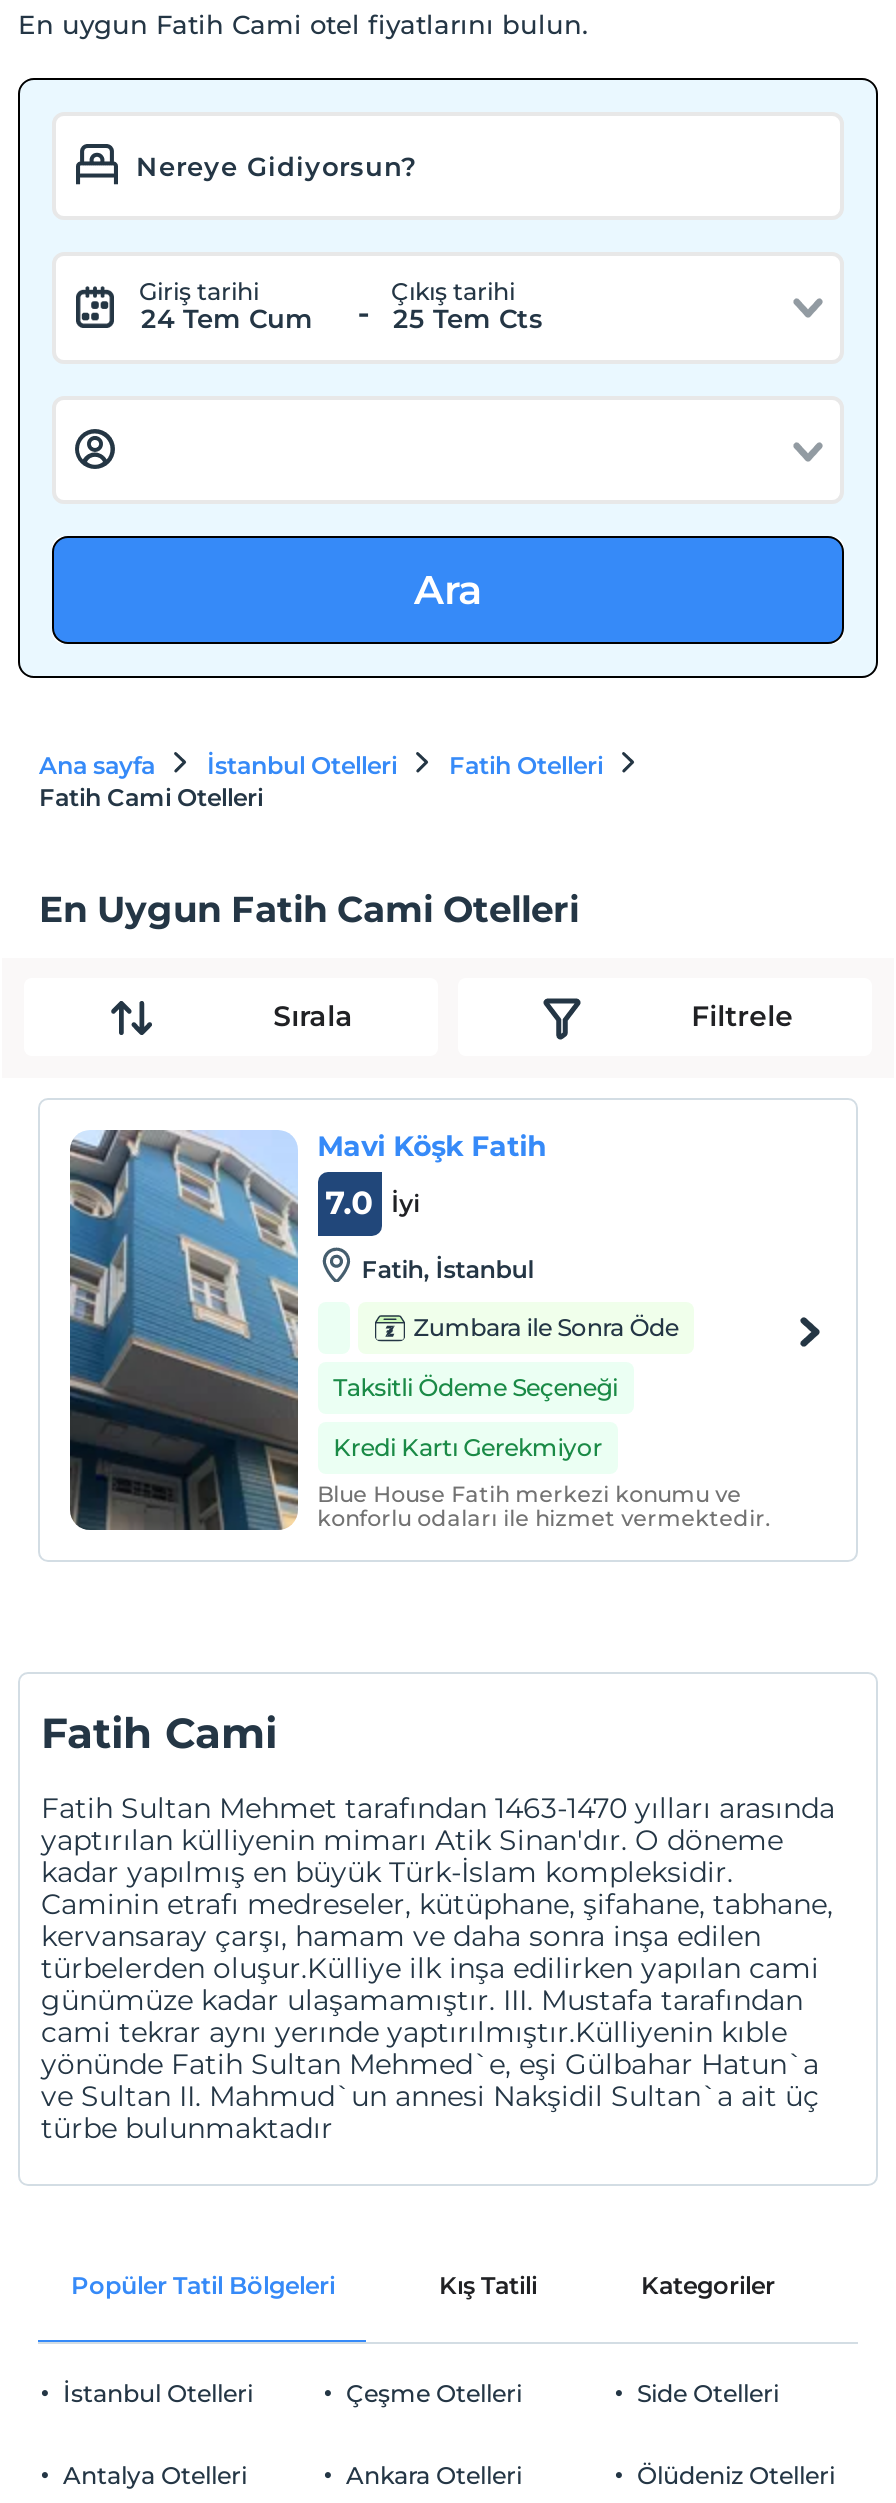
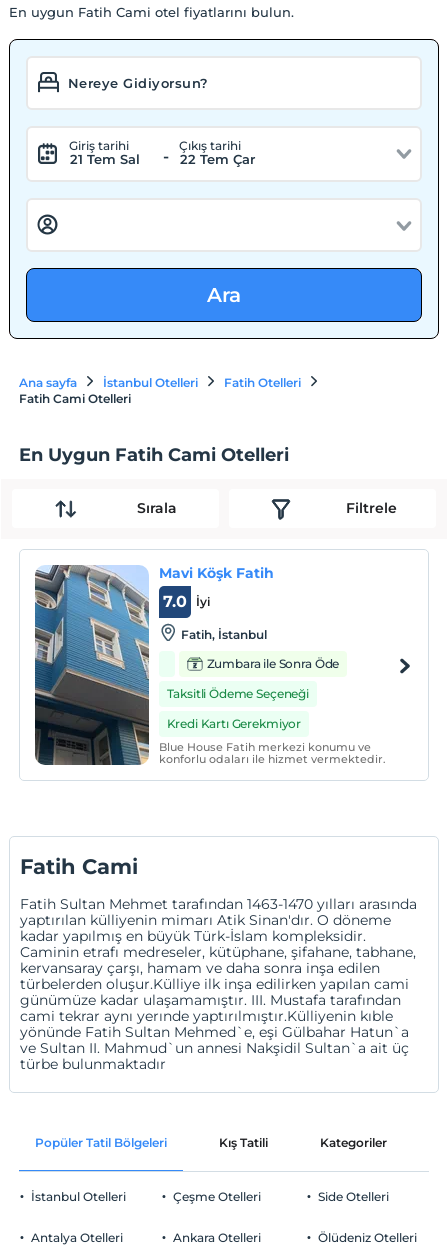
- 24 Tem Cum
+ 21 Tem Sal

- 25 Tem Cts
+ 22 Tem Çar
